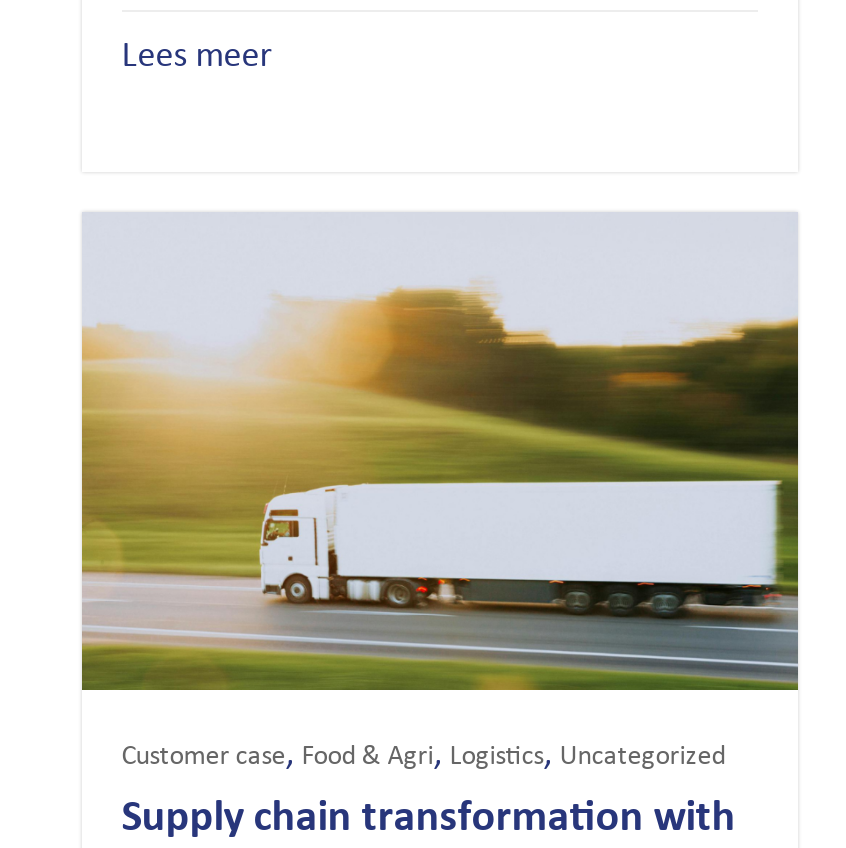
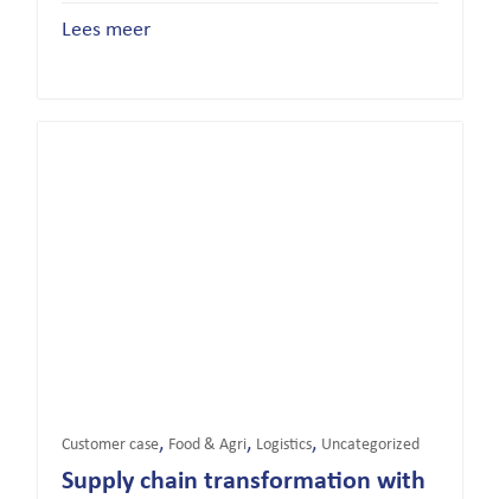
- [image]
